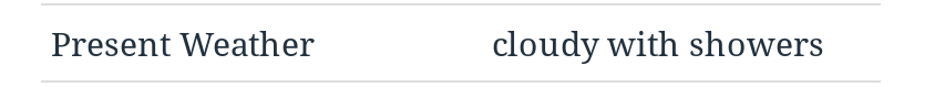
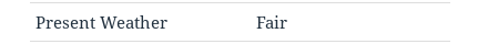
- cloudy with showers
+ Fair
